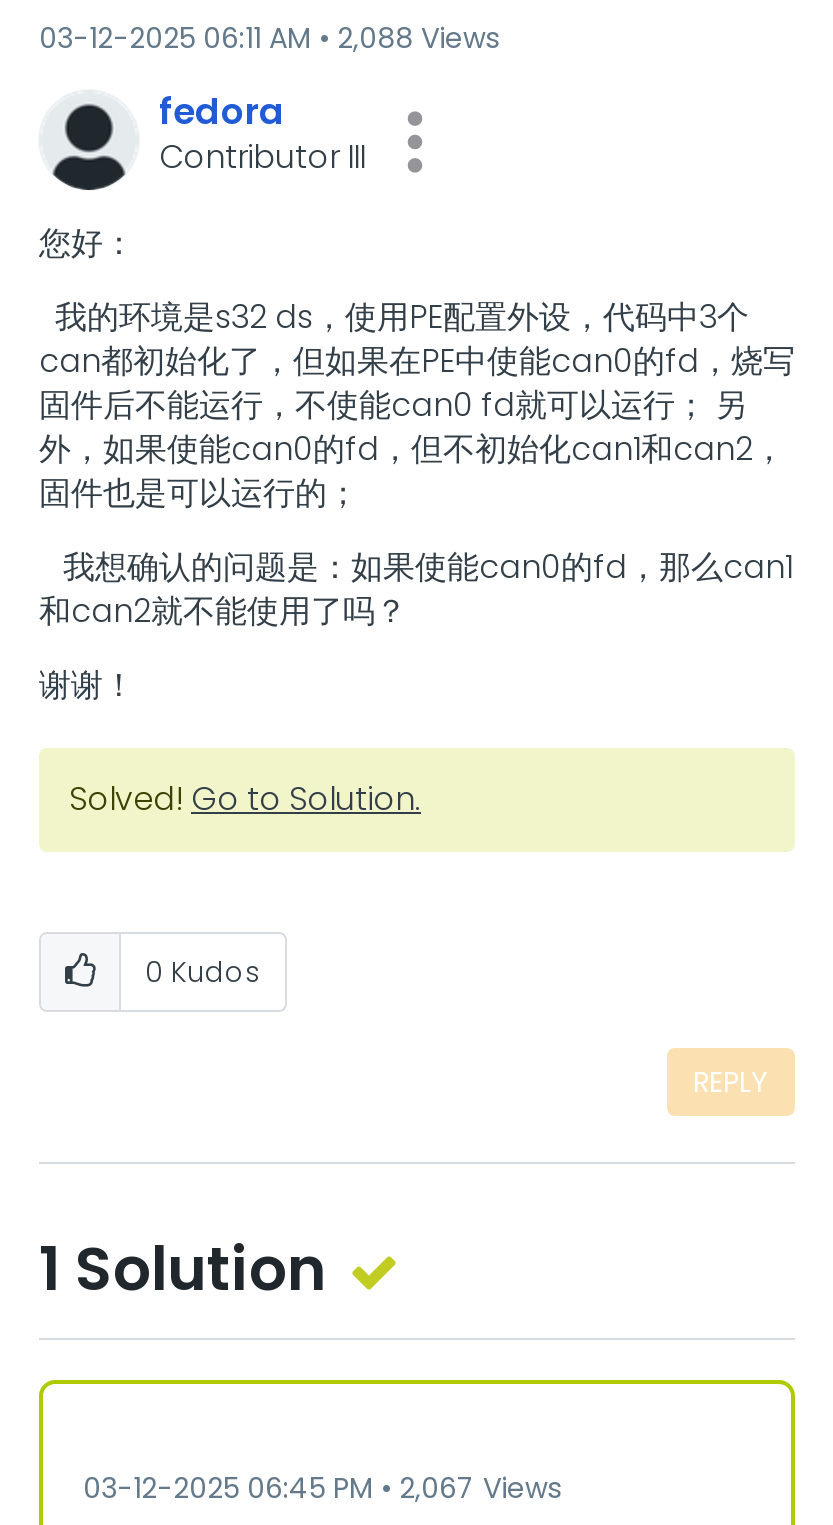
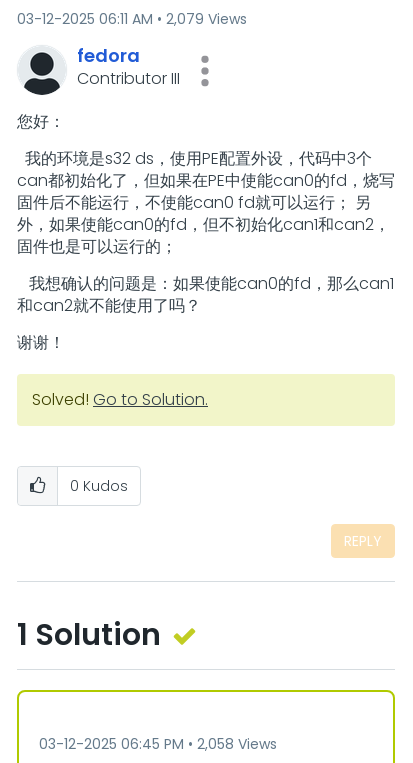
- 03-12-2025 06:11 AM 2,088 Views
+ 03-12-2025 06:11 AM 2,079 Views

- 03-12-2025 06:45 PM 2,067 Views
+ 03-12-2025 06:45 PM 2,058 Views
